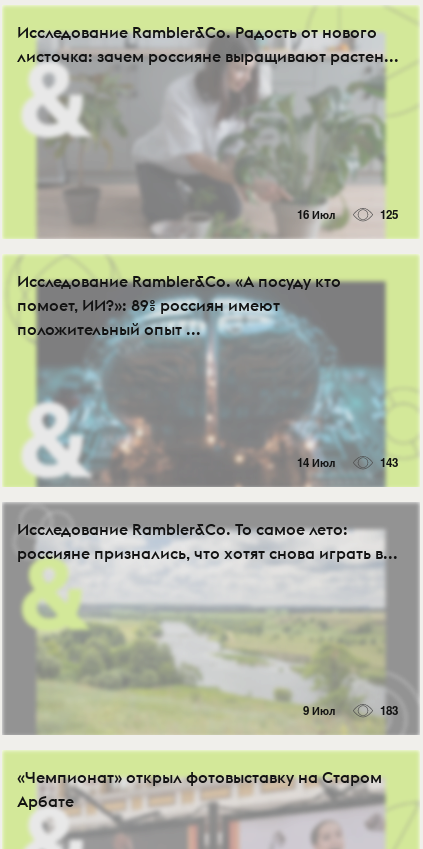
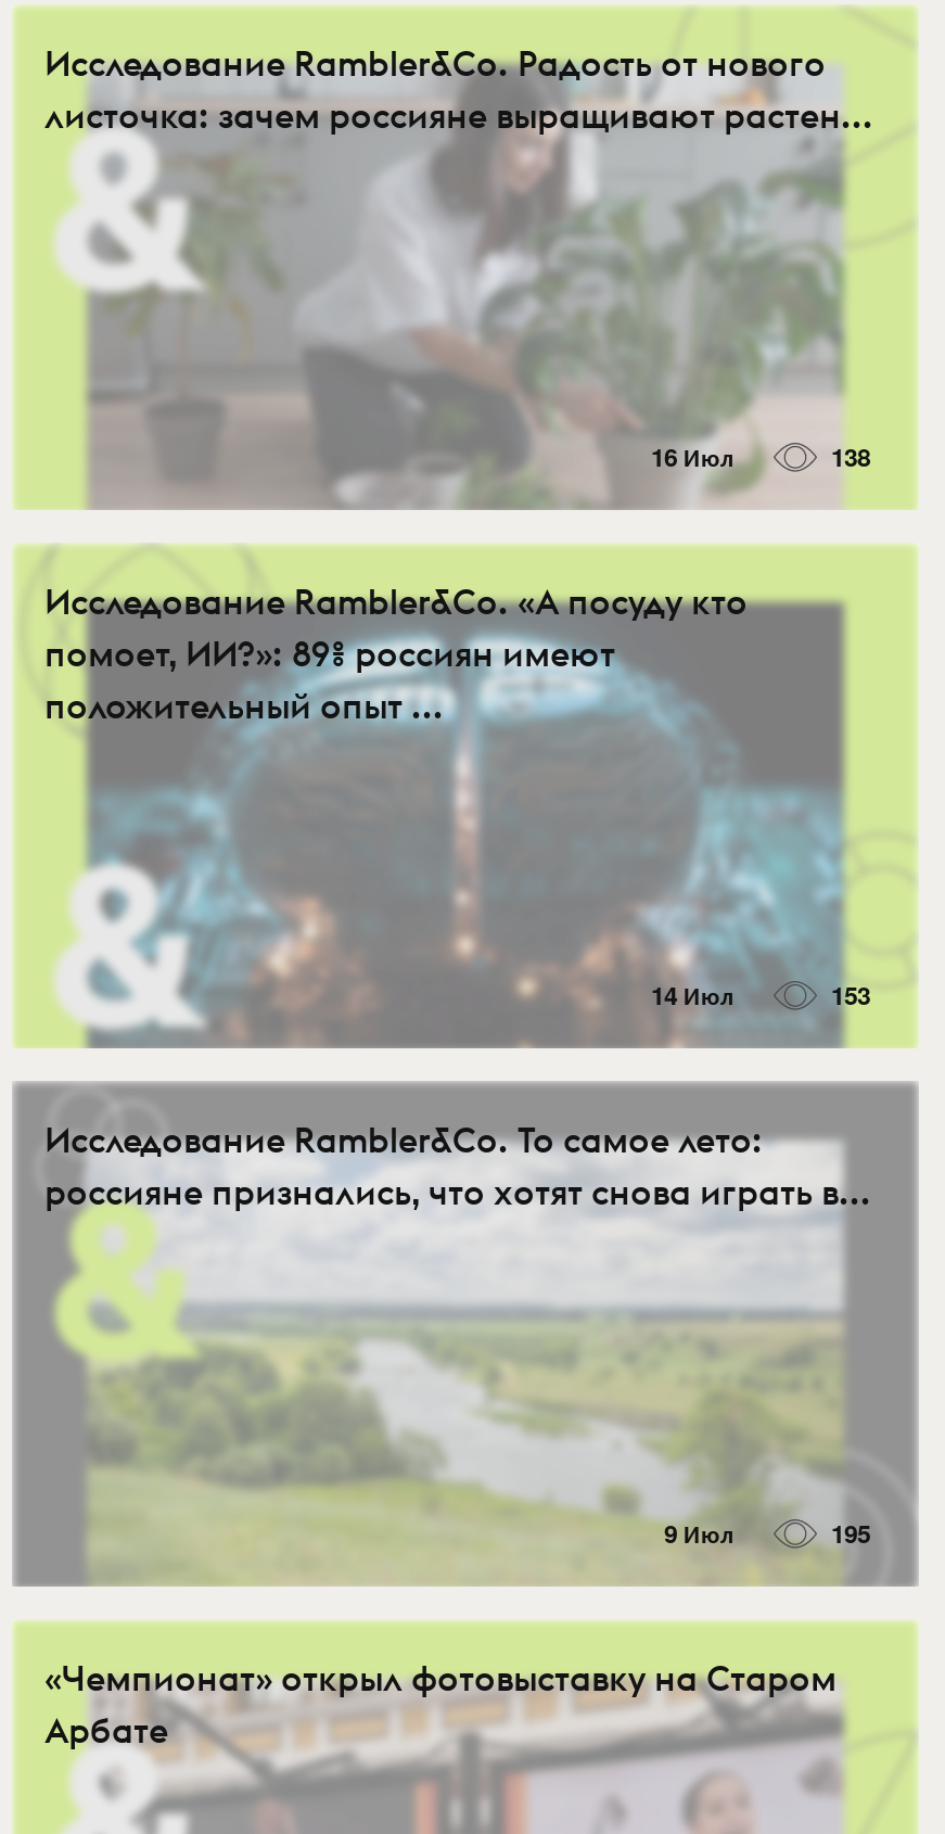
- 125
+ 138

- 143
+ 153

- 183
+ 195
